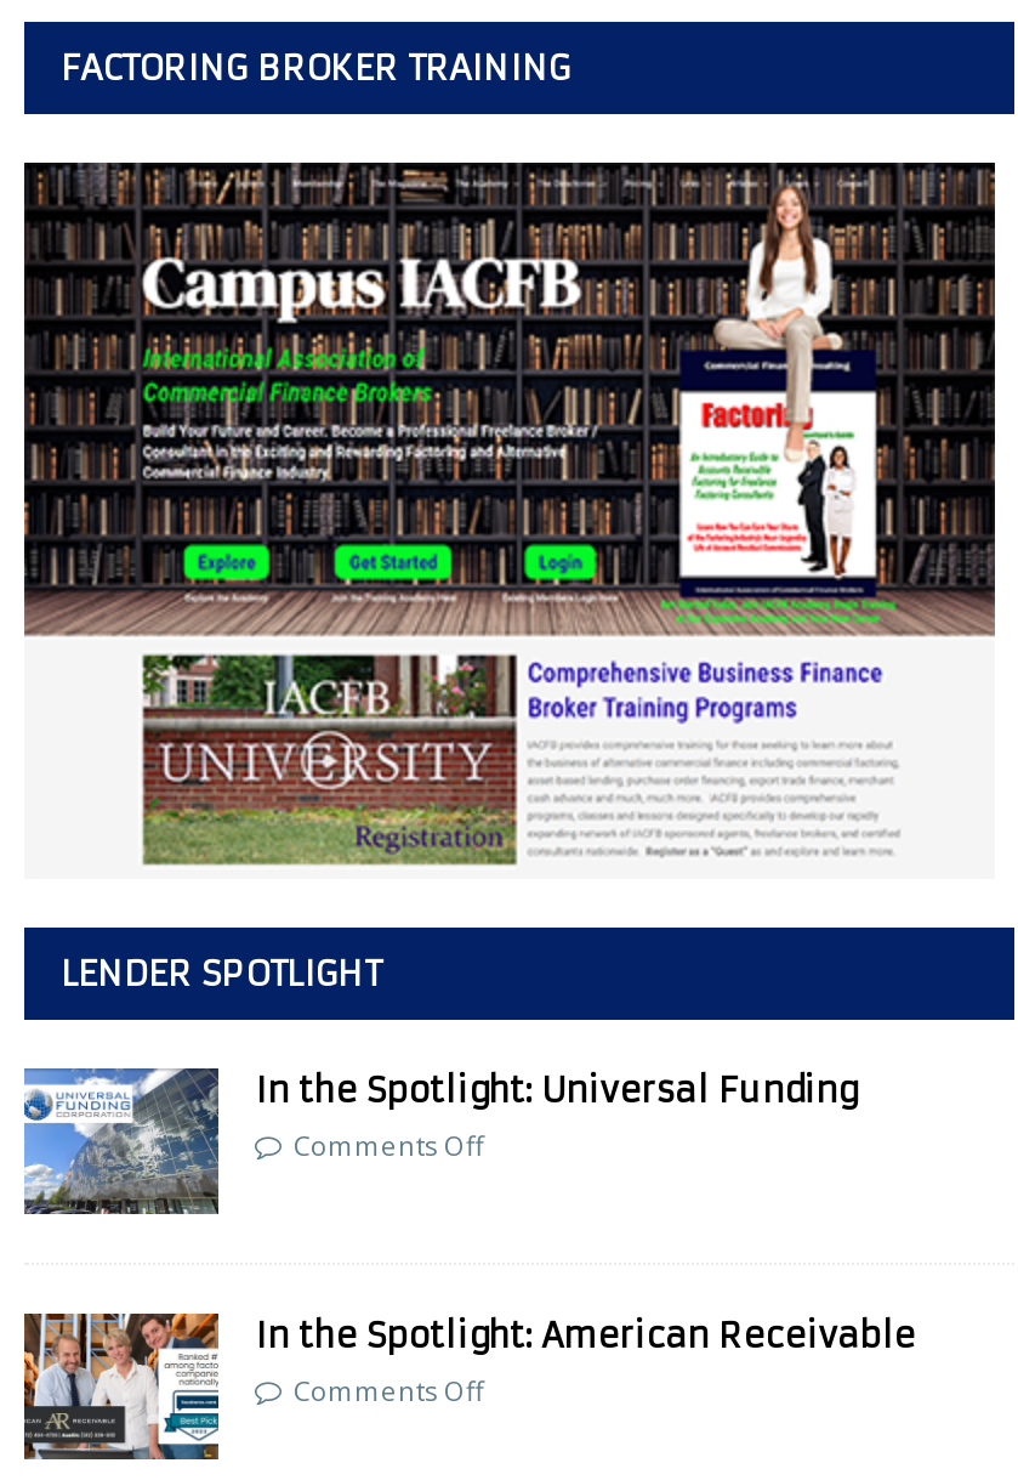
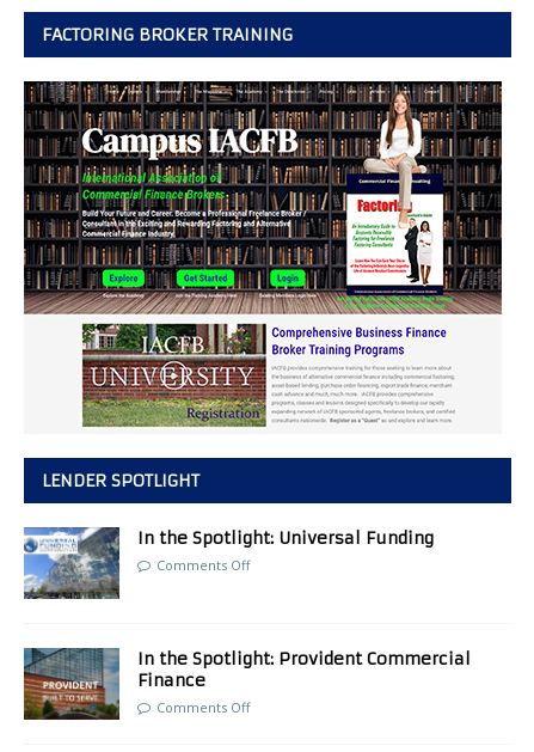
- [image]
- In the Spotlight: American Receivable
+ [image]
+ In the Spotlight: Provident Commercial
+ Finance
